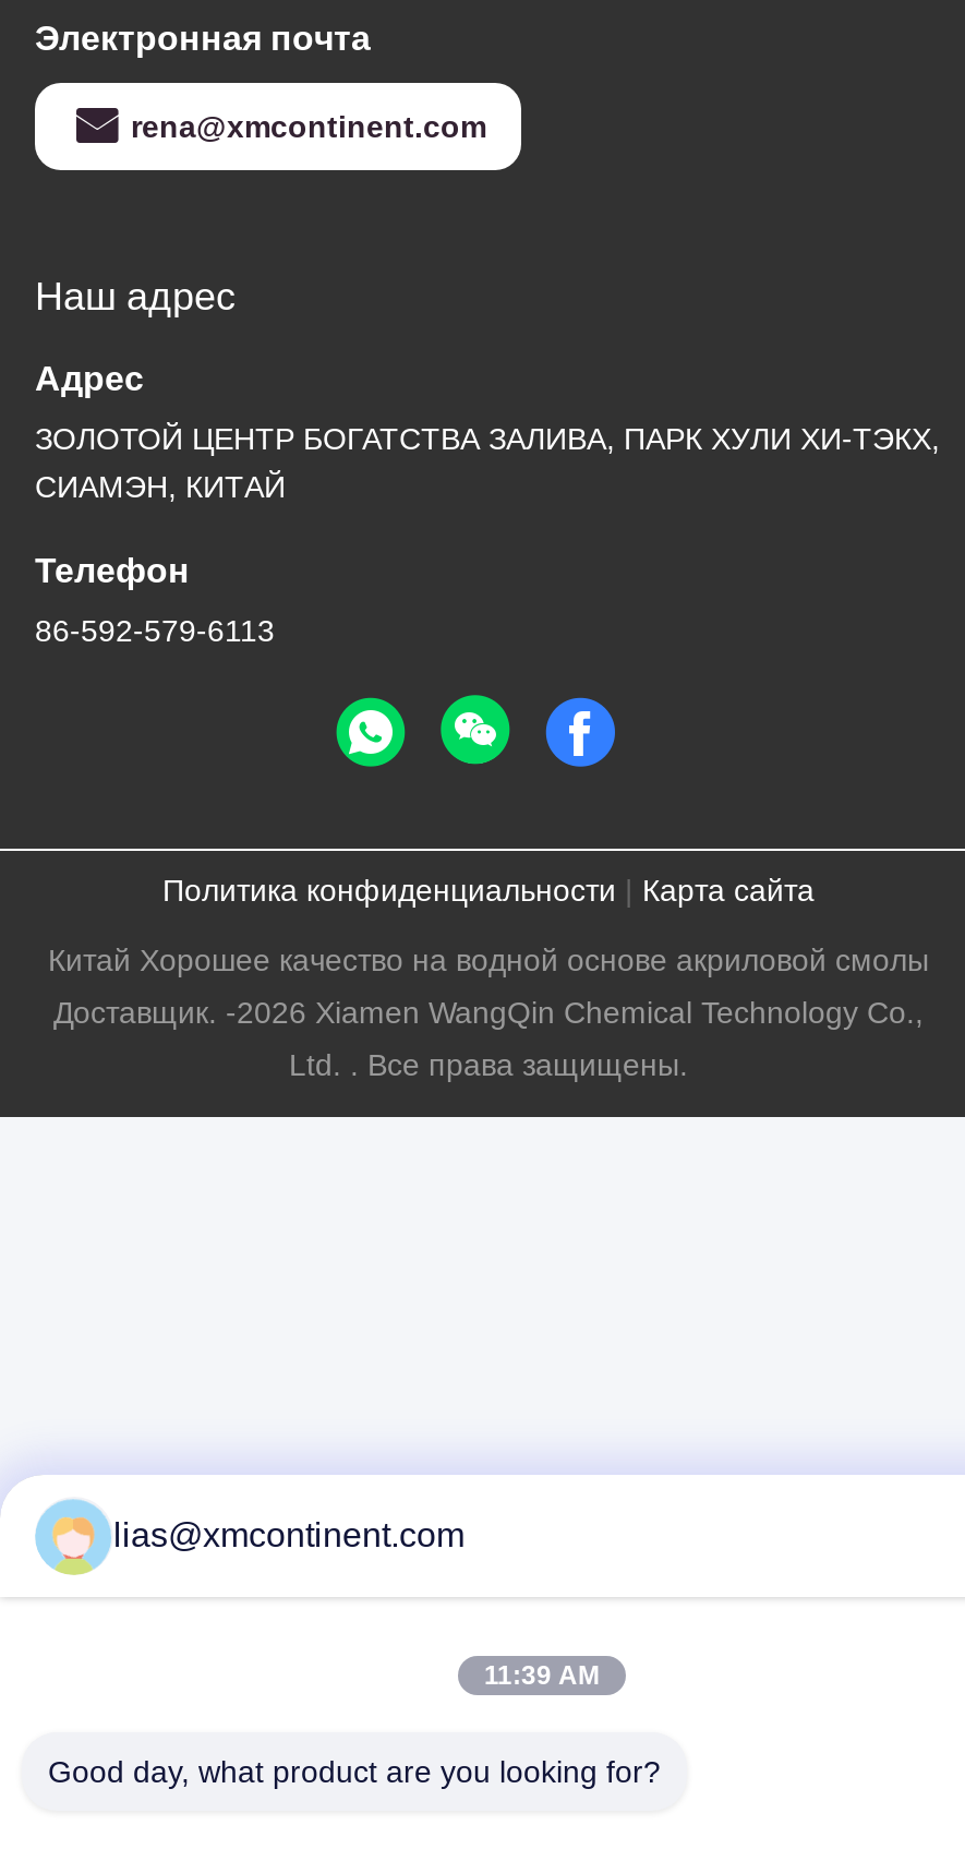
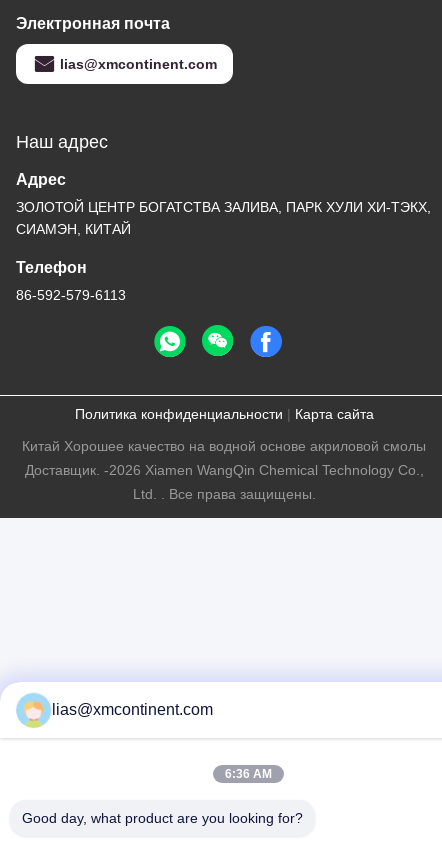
- rena@xmcontinent.com
+ lias@xmcontinent.com

- 11:39 AM
+ 6:36 AM
